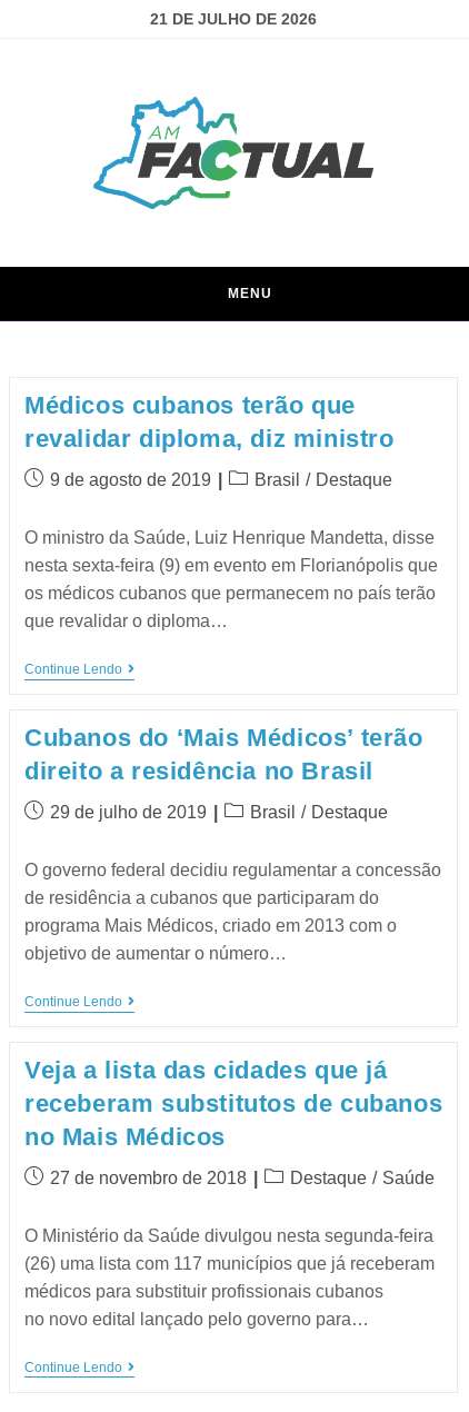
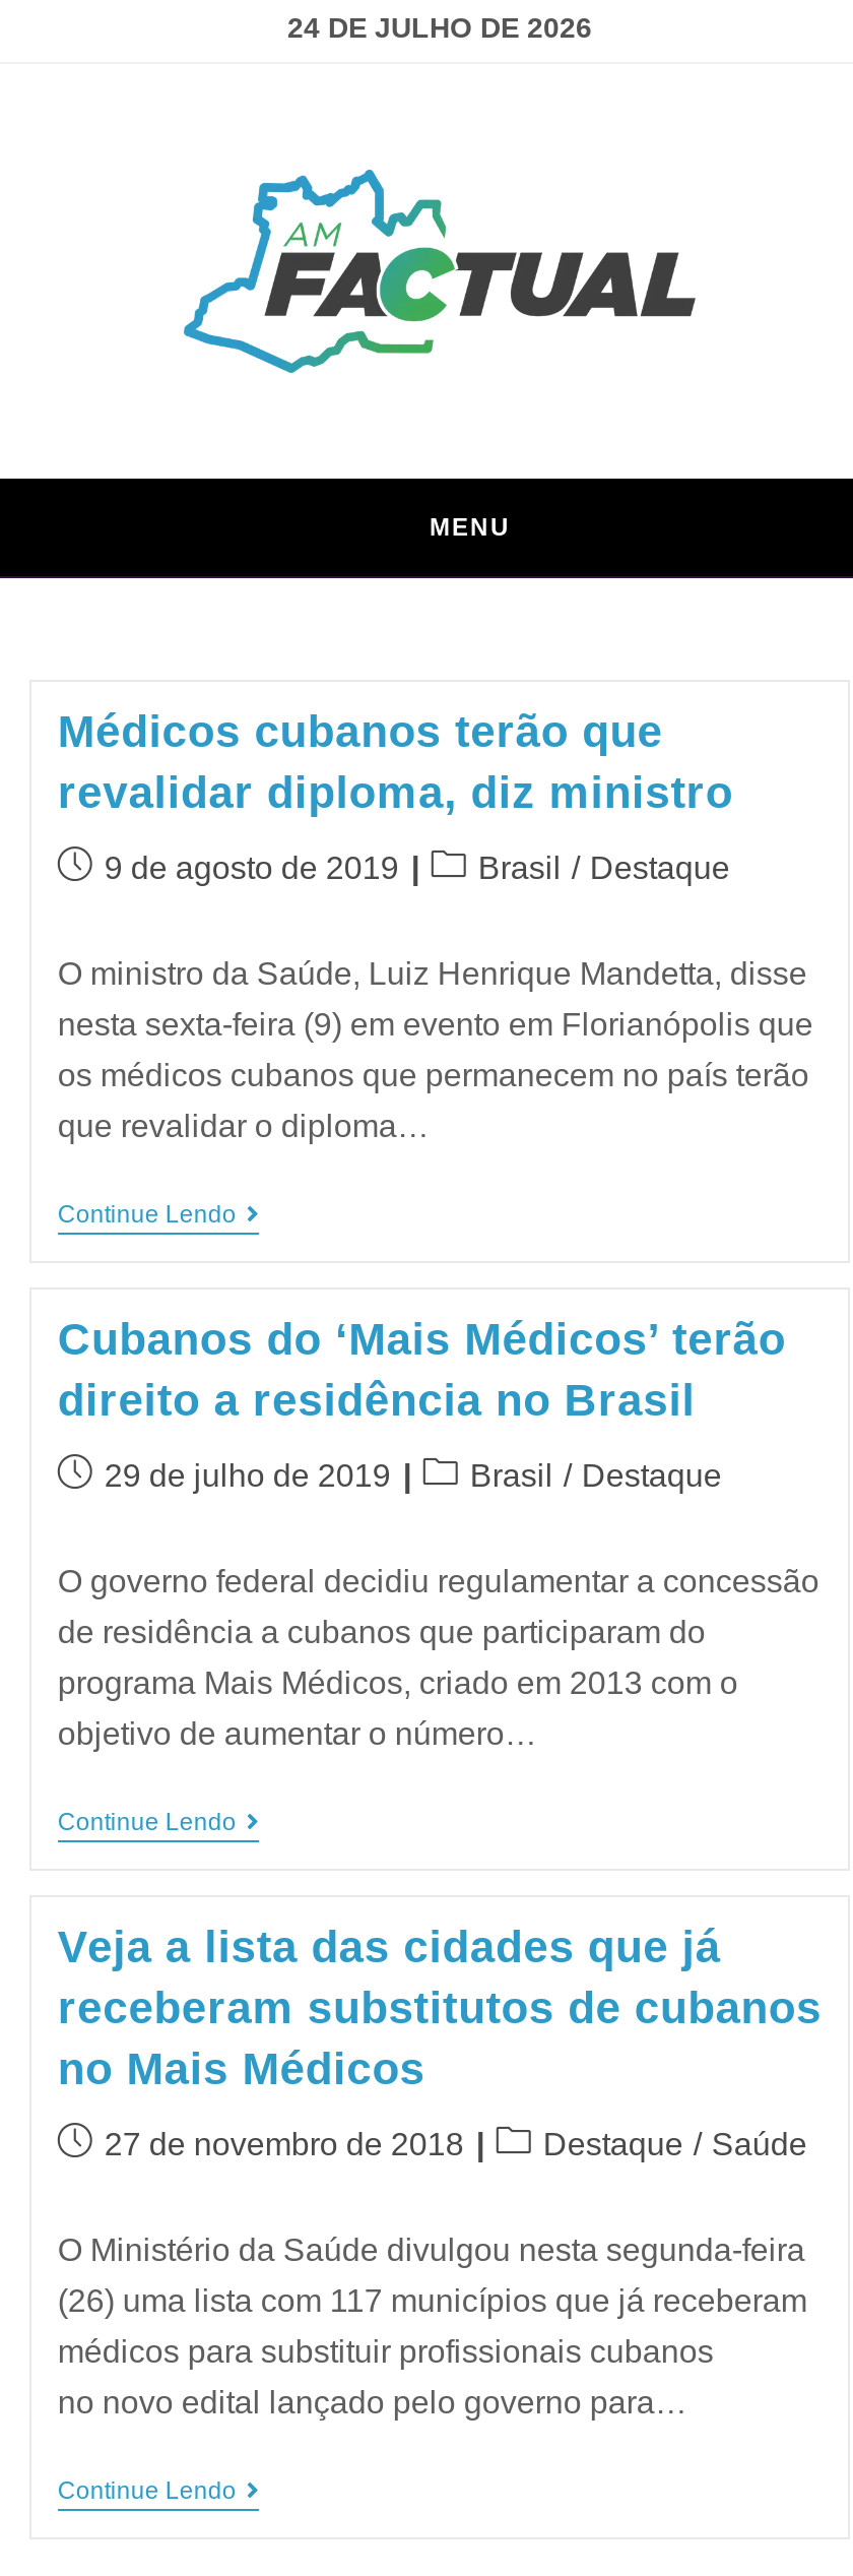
- 21 DE JULHO DE 2026
+ 24 DE JULHO DE 2026
